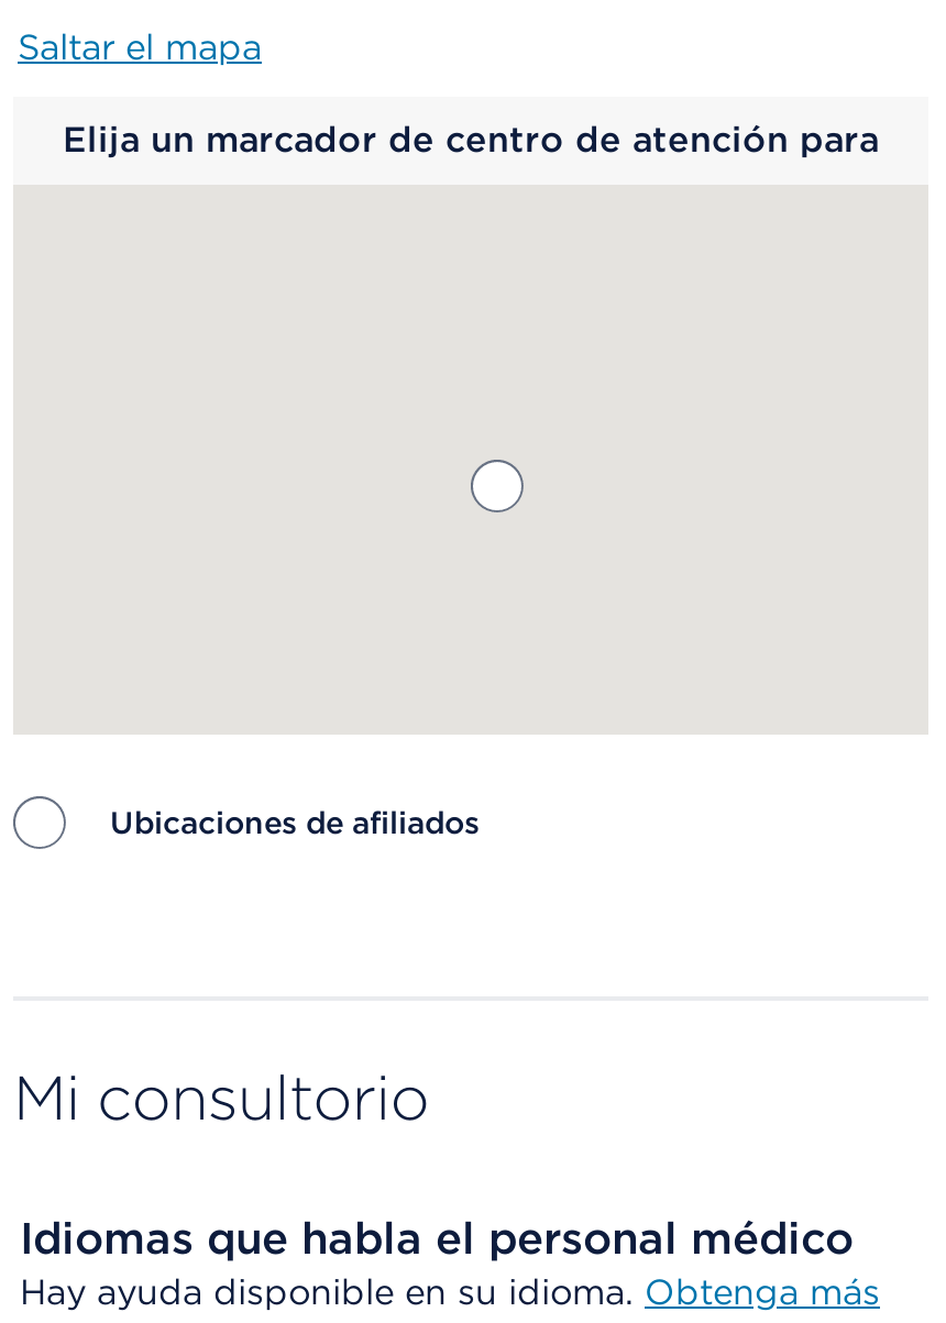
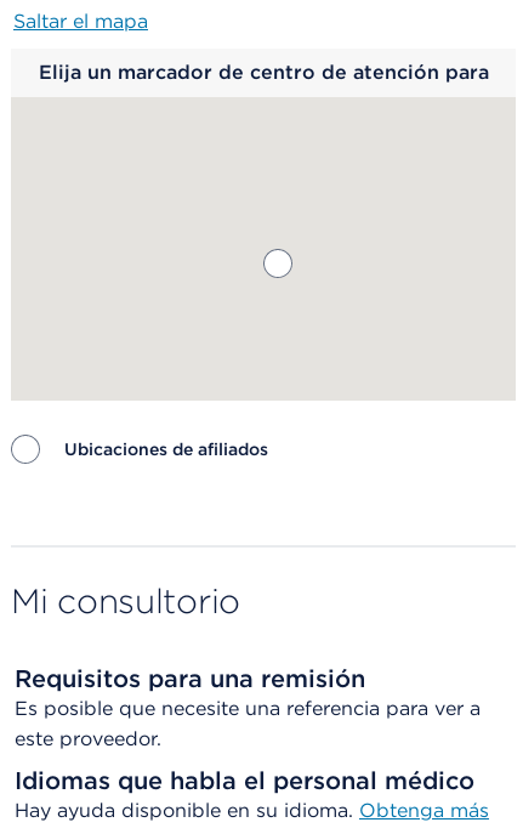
+ Requisitos para una remisión
+ Es posible que necesite una referencia para ver a
+ este proveedor.
